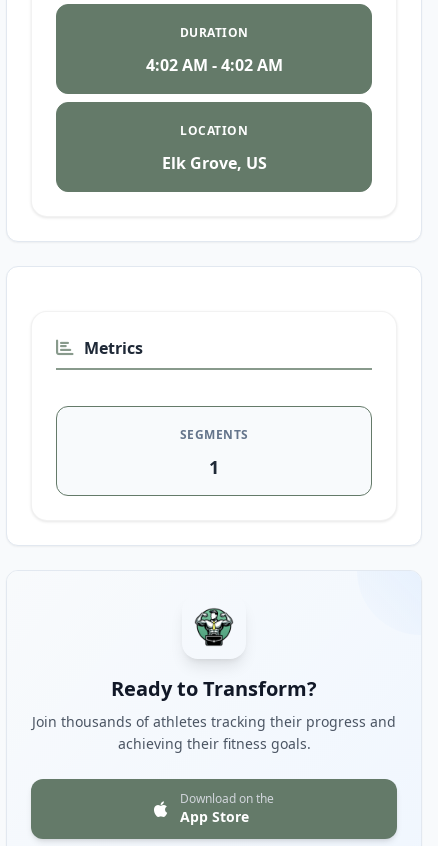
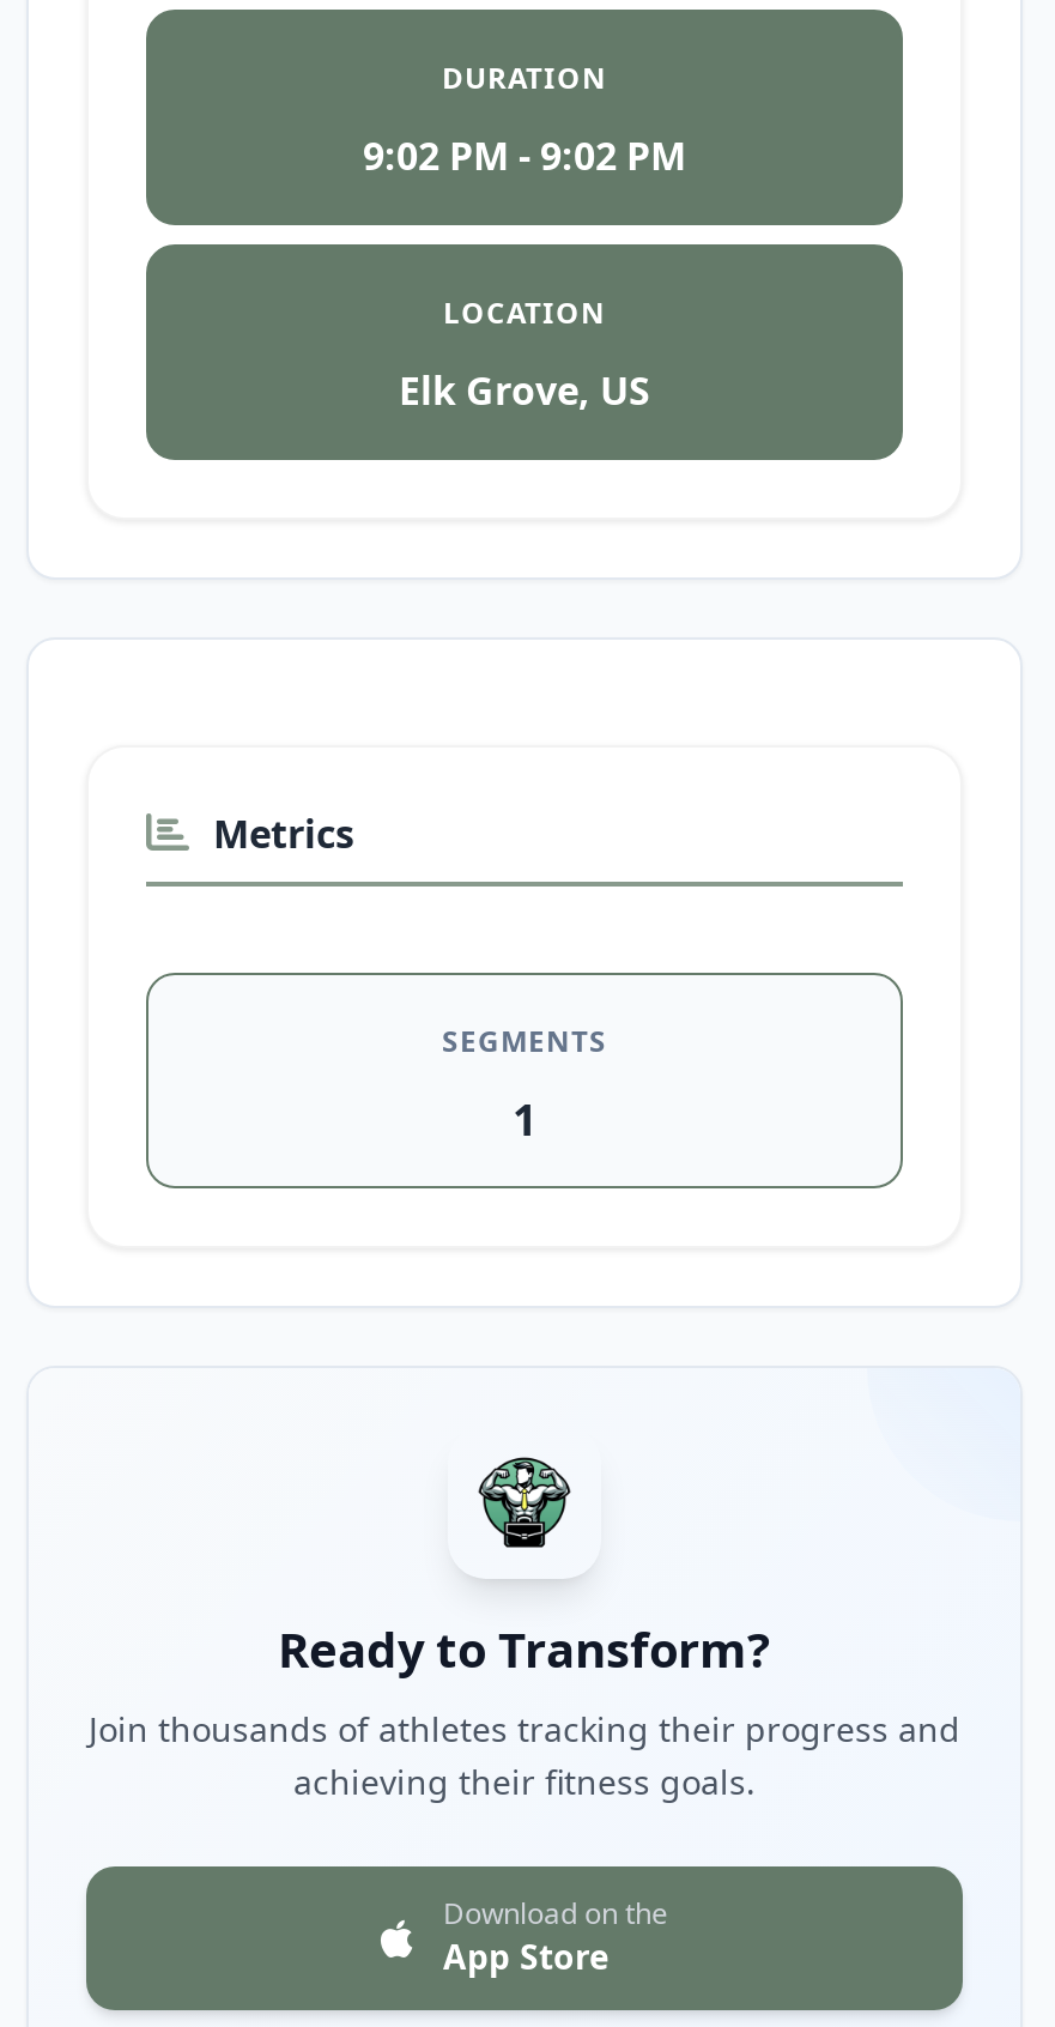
- 4:02 AM - 4:02 AM
+ 9:02 PM - 9:02 PM
